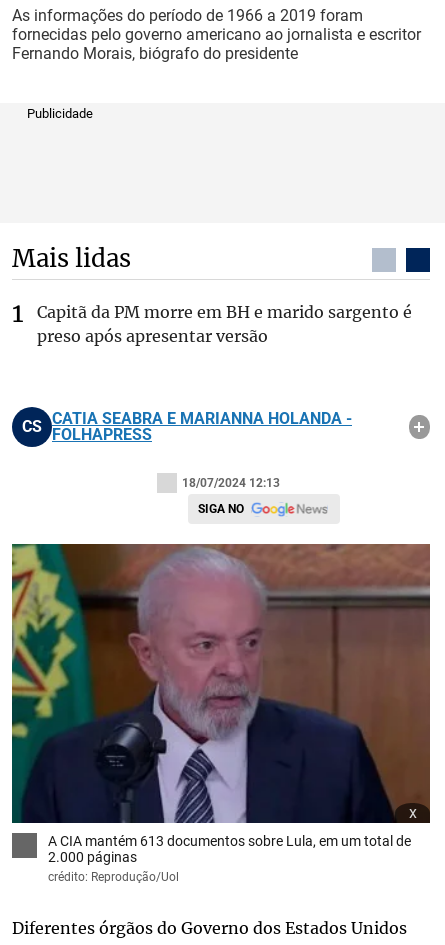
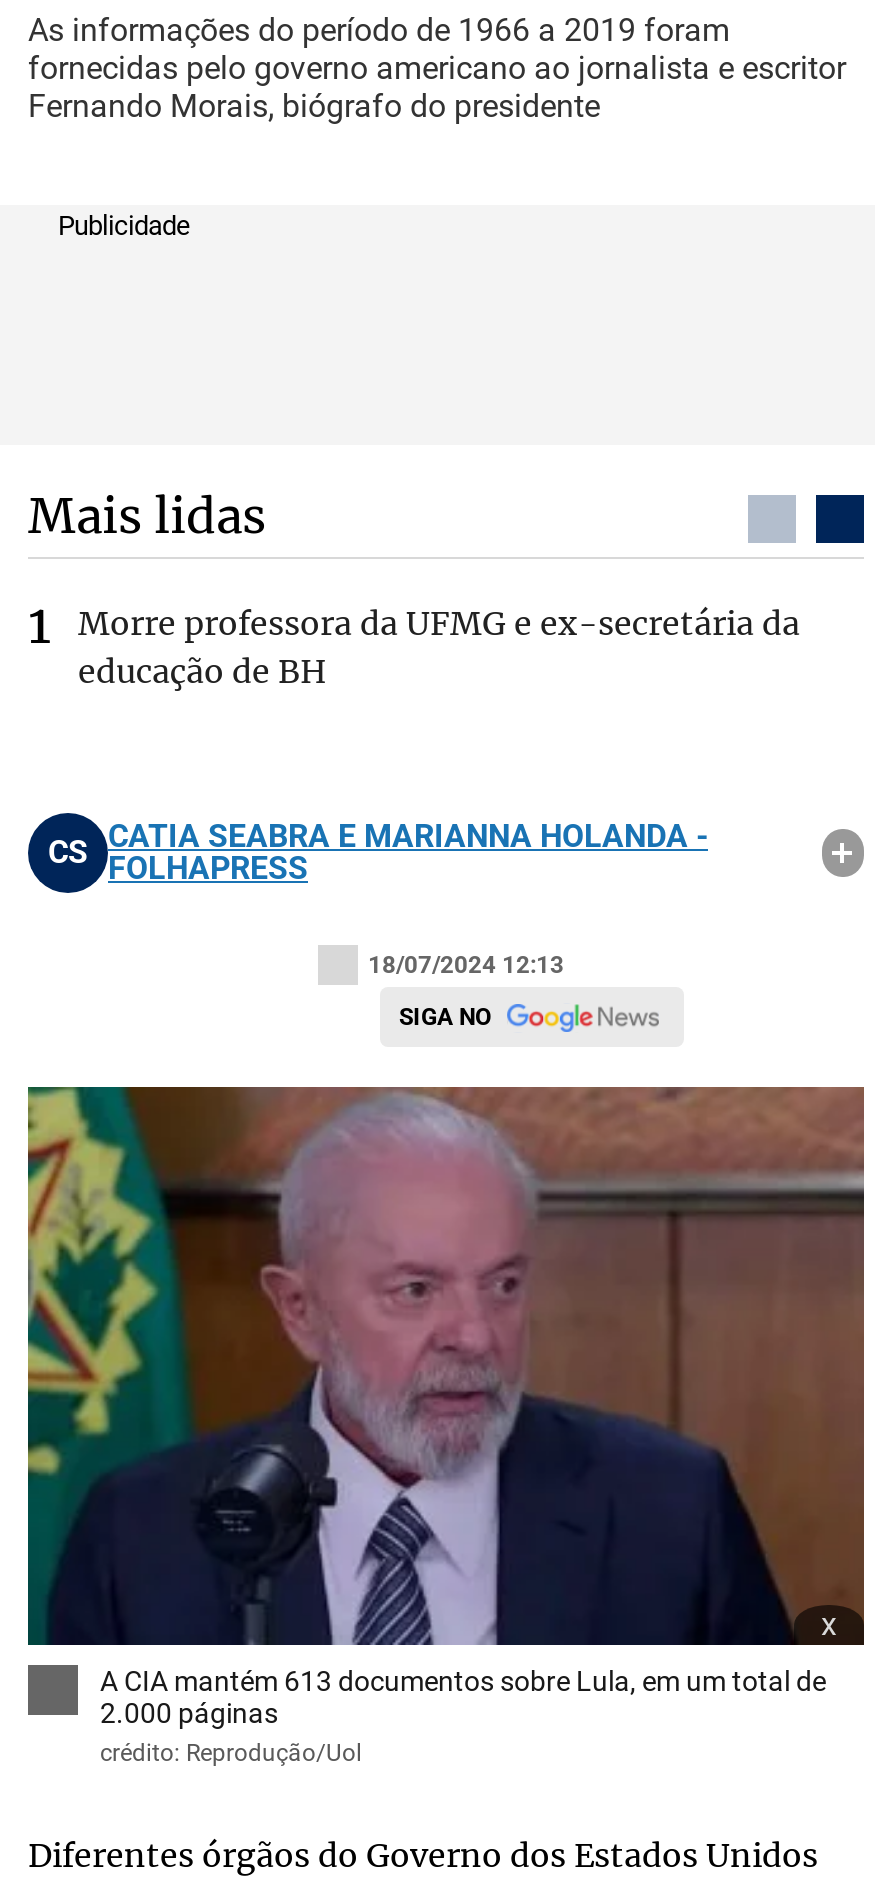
- Capitã da PM morre em BH e marido sargento é
- preso após apresentar versão
+ Morre professora da UFMG e ex-secretária da
+ educação de BH
